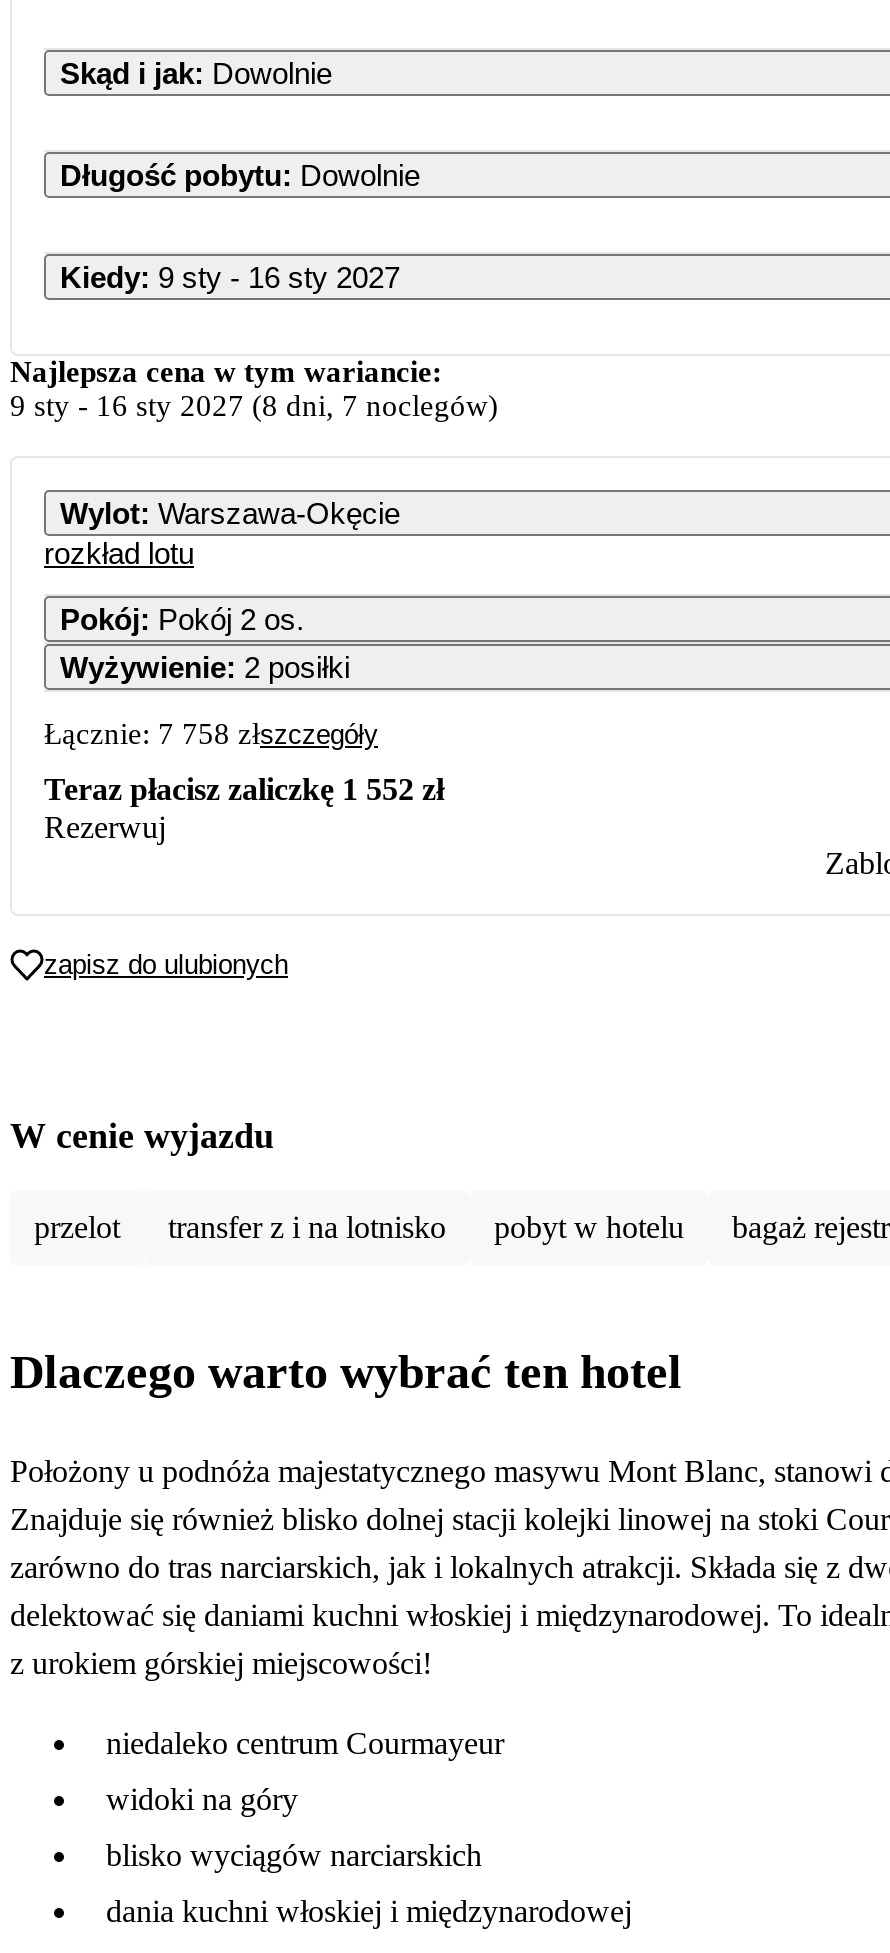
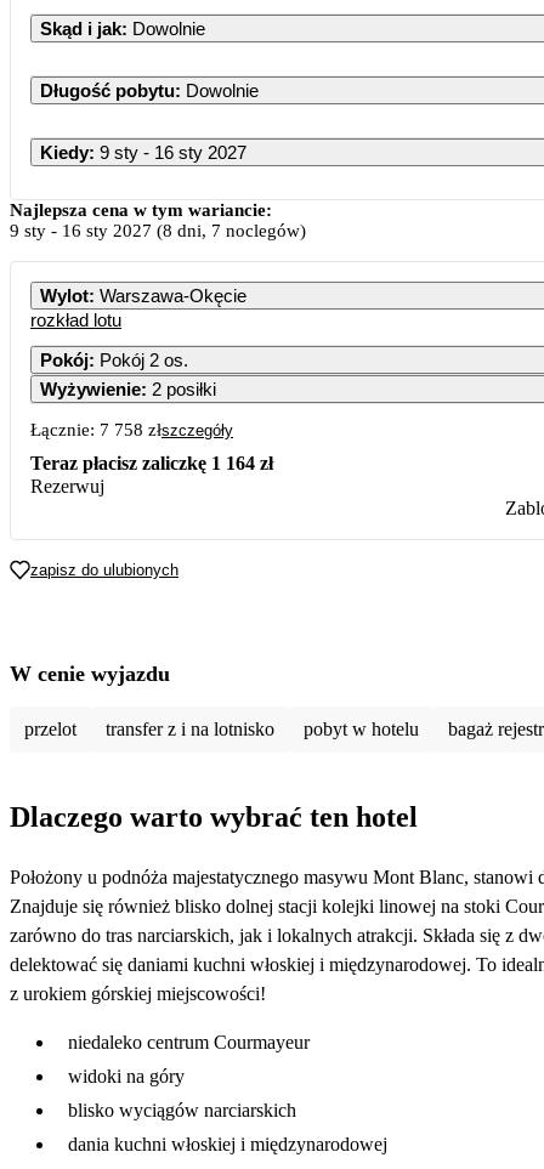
- Teraz płacisz zaliczkę 1 552 zł
+ Teraz płacisz zaliczkę 1 164 zł
